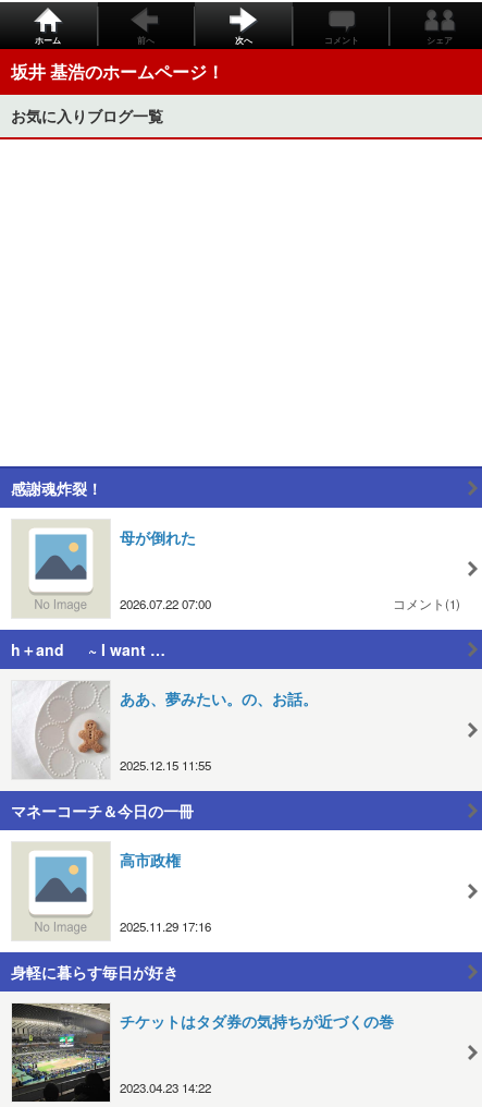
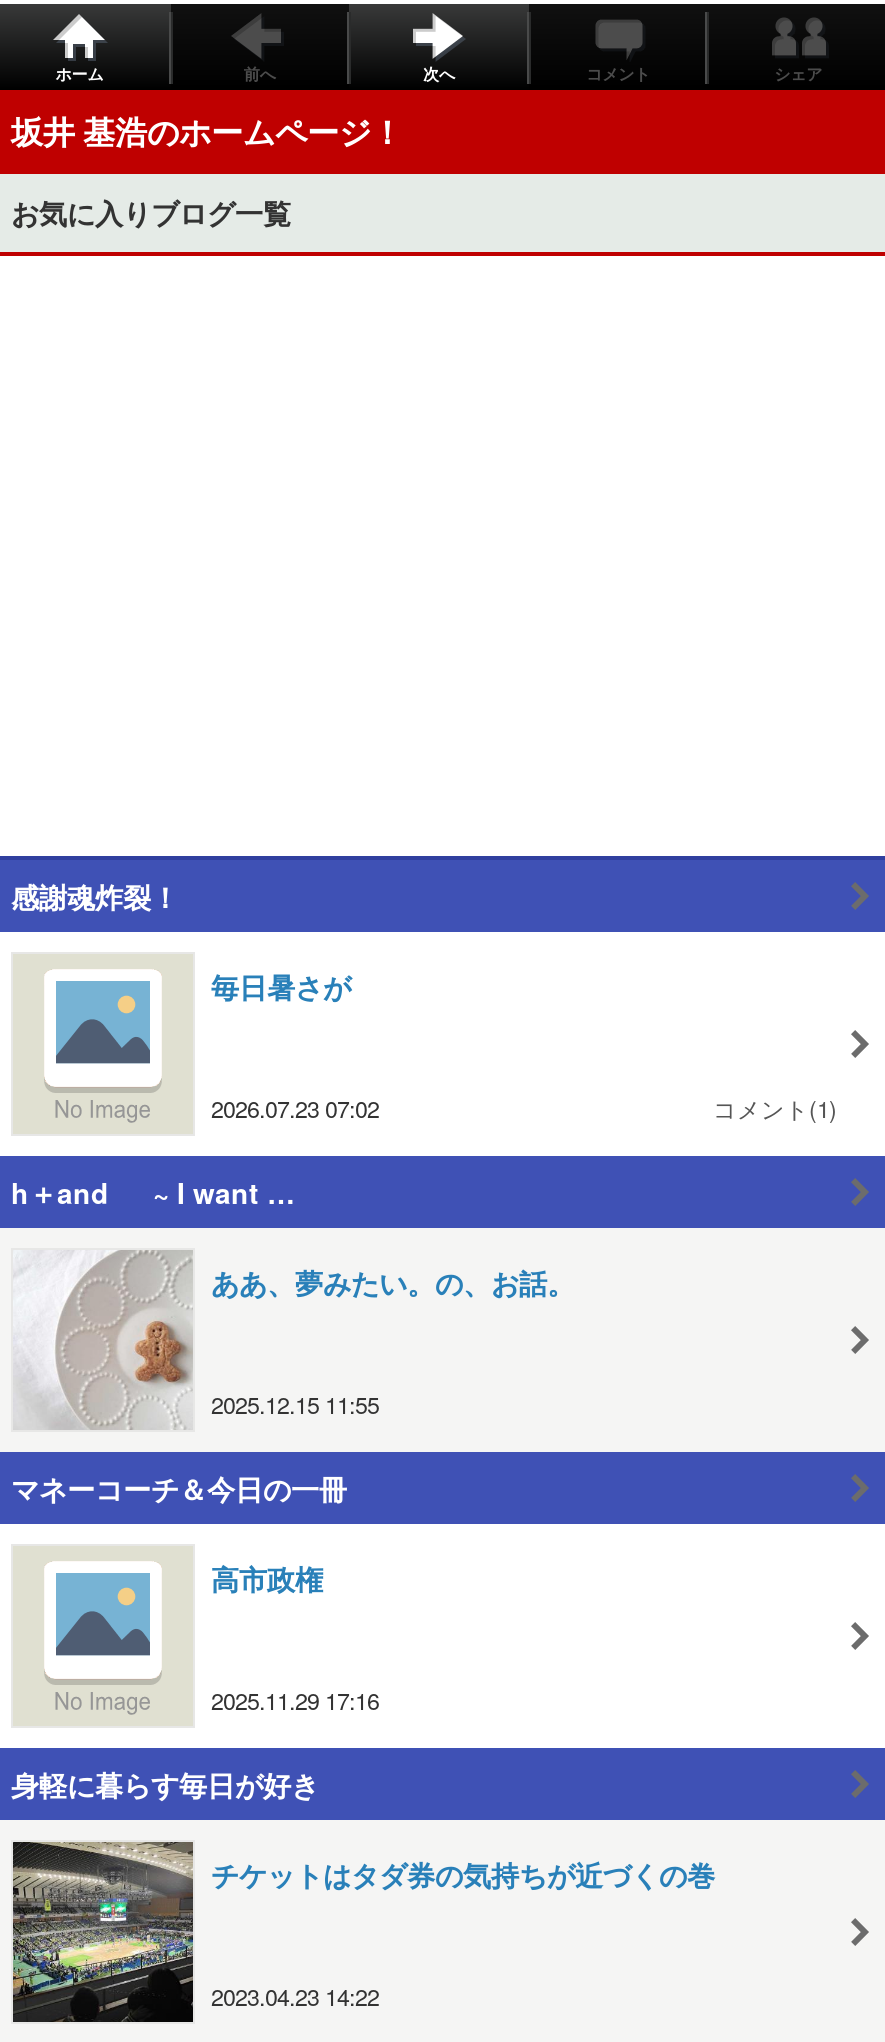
- 母が倒れた
+ 毎日暑さが

- 2026.07.22 07:00
+ 2026.07.23 07:02
